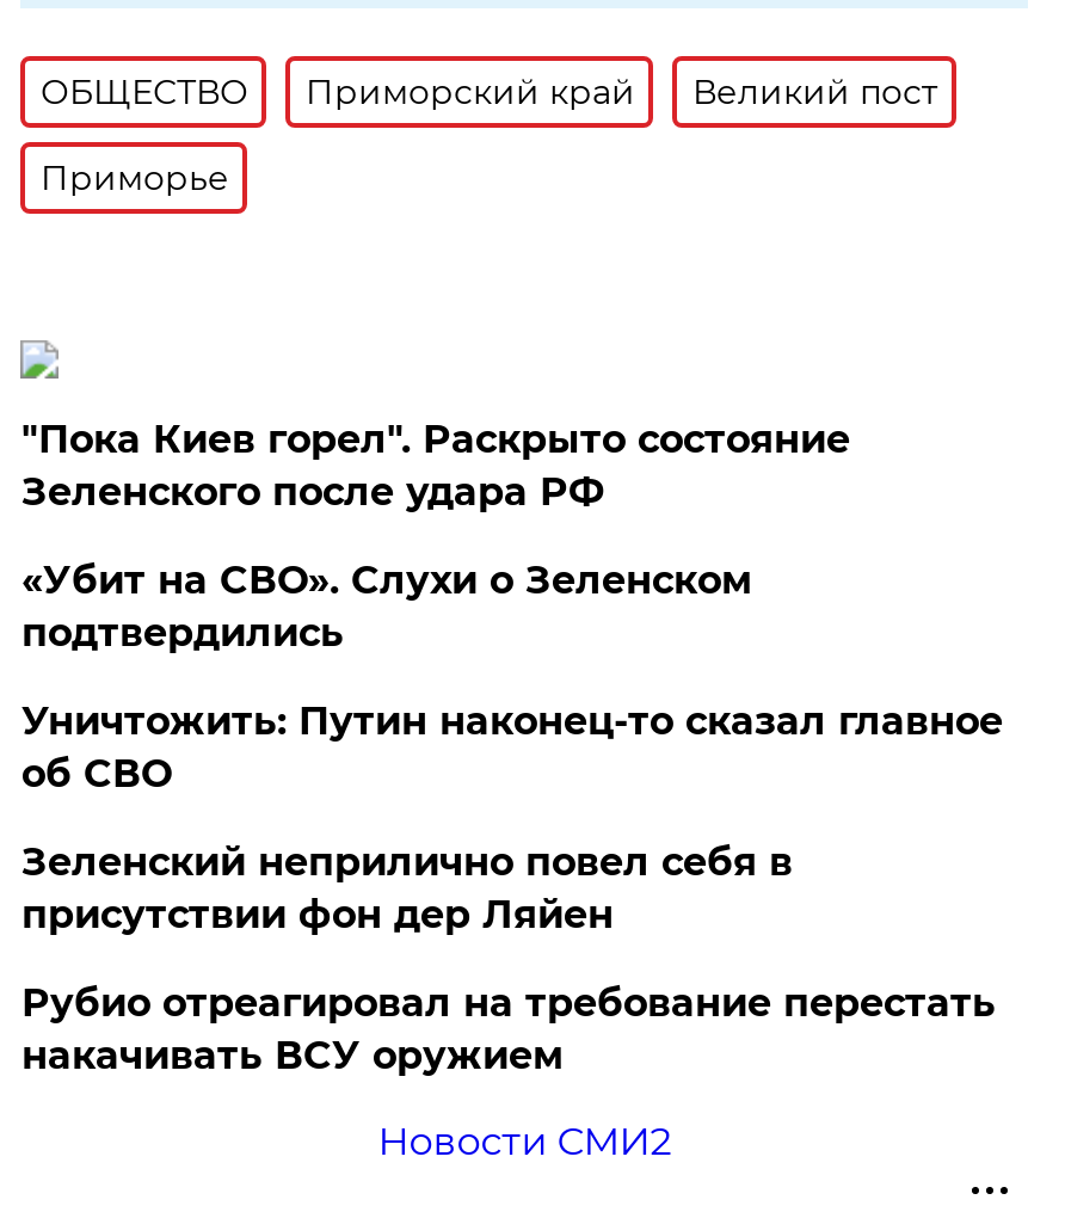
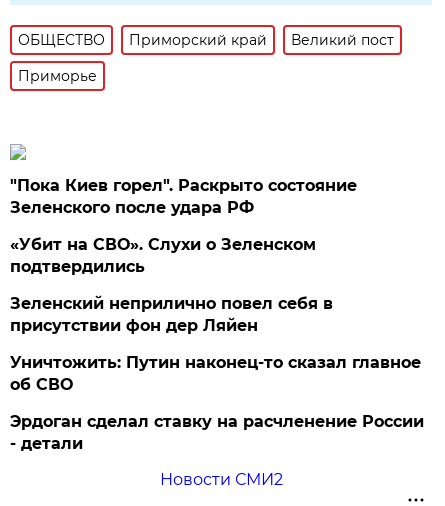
moved down: Уничтожить: Путин наконец-то сказал главное | об СВО

moved up: Зеленский неприлично повел cебя в | присутствии фон дер Ляйен

- Рубио отреагировал на требование перестать
- накачивать ВСУ оружием
+ Эрдоган сделал ставку на расчленение России
+ - детали
